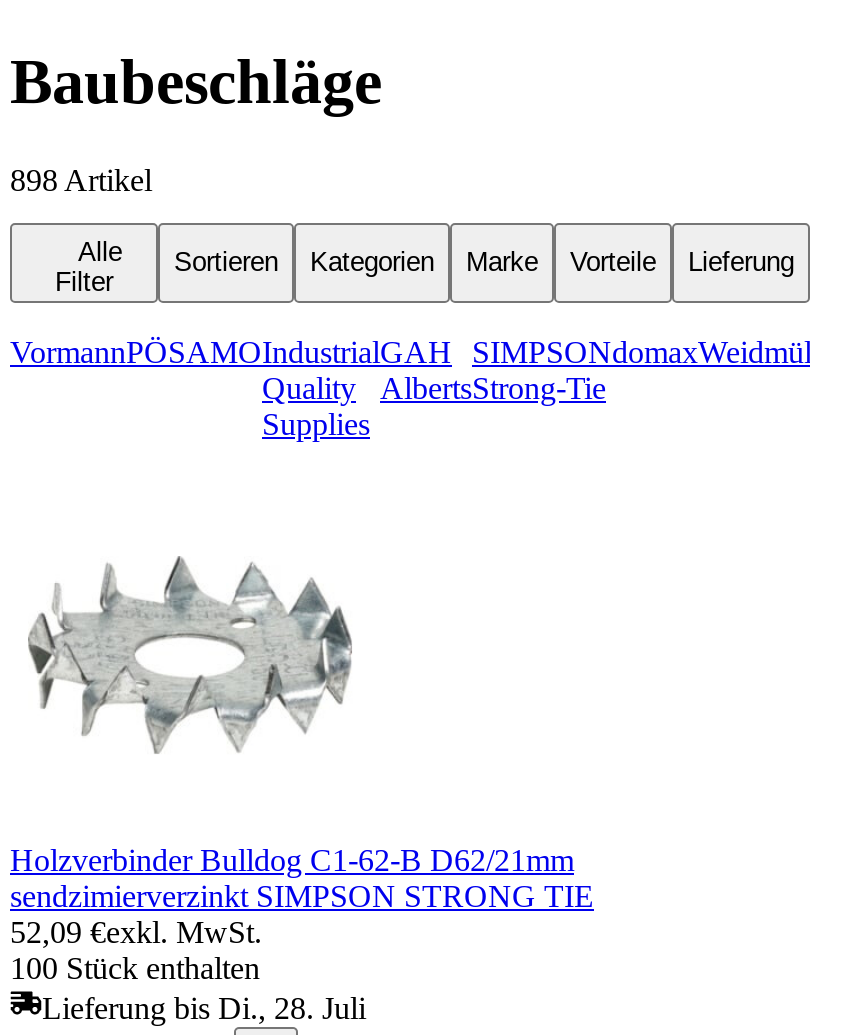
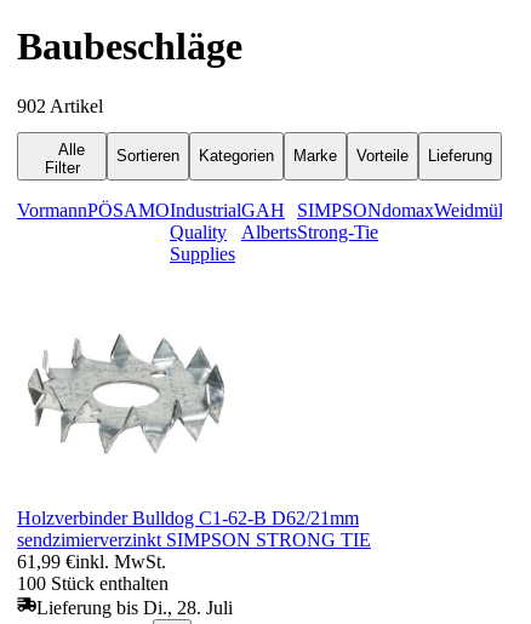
- 898 Artikel
+ 902 Artikel

- 52,09 €exkl. MwSt.
+ 61,99 €inkl. MwSt.
